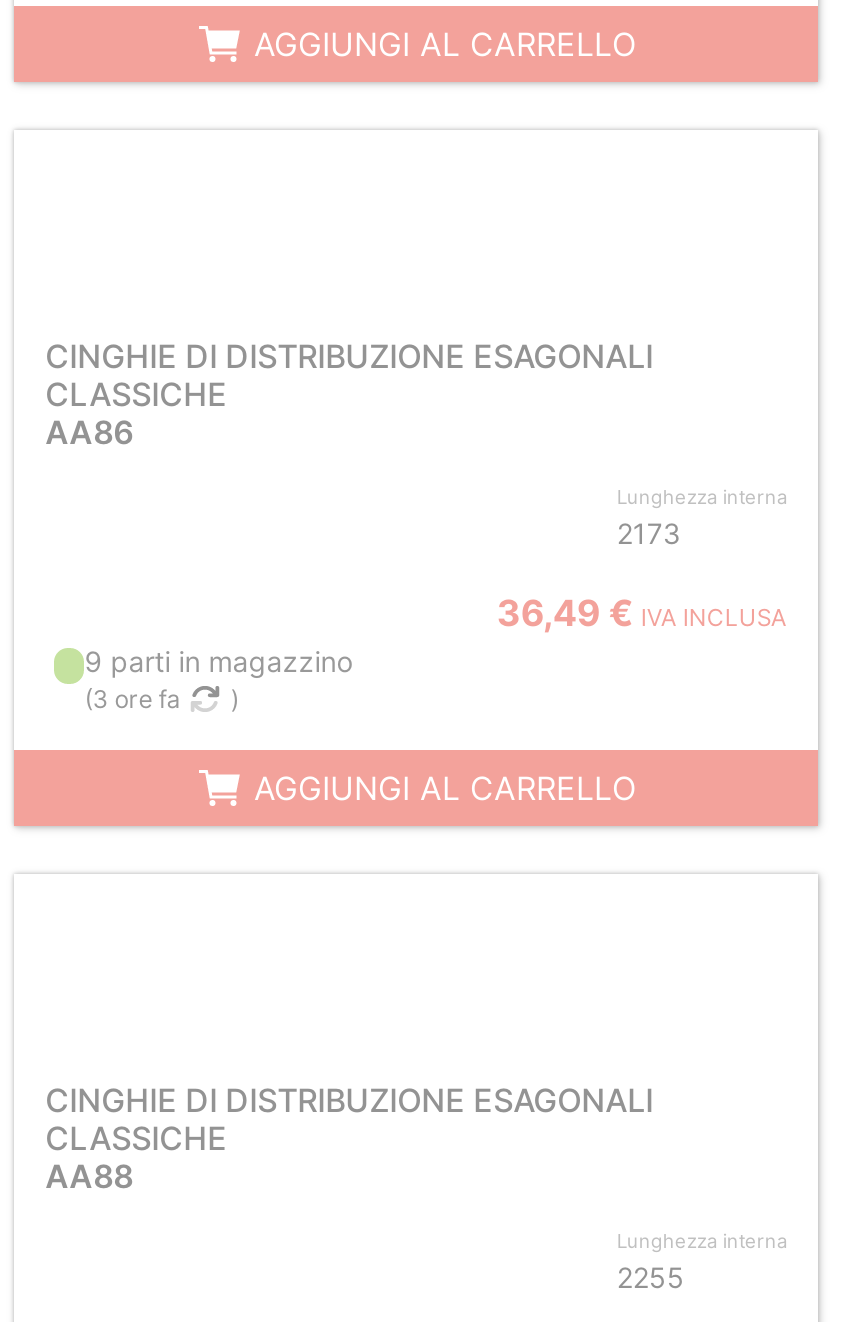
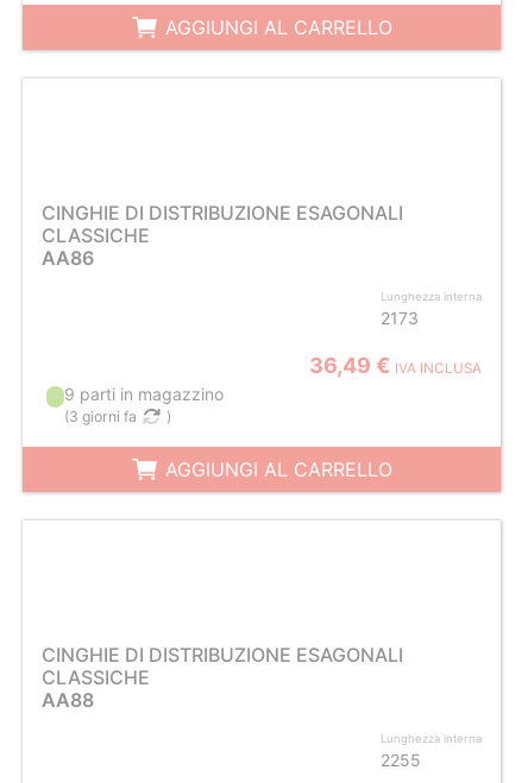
- (3 ore fa
+ (3 giorni fa
